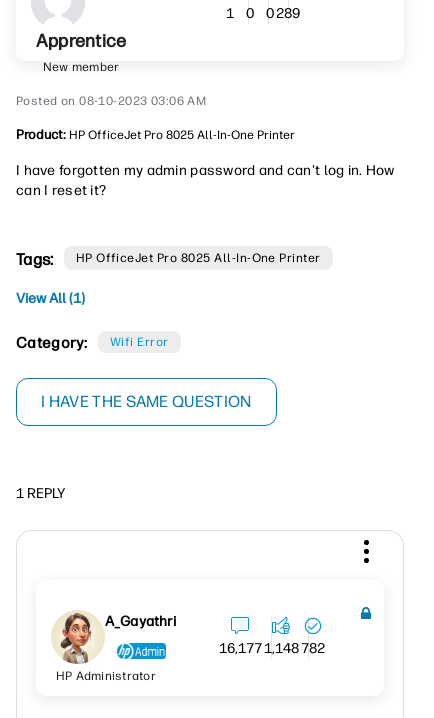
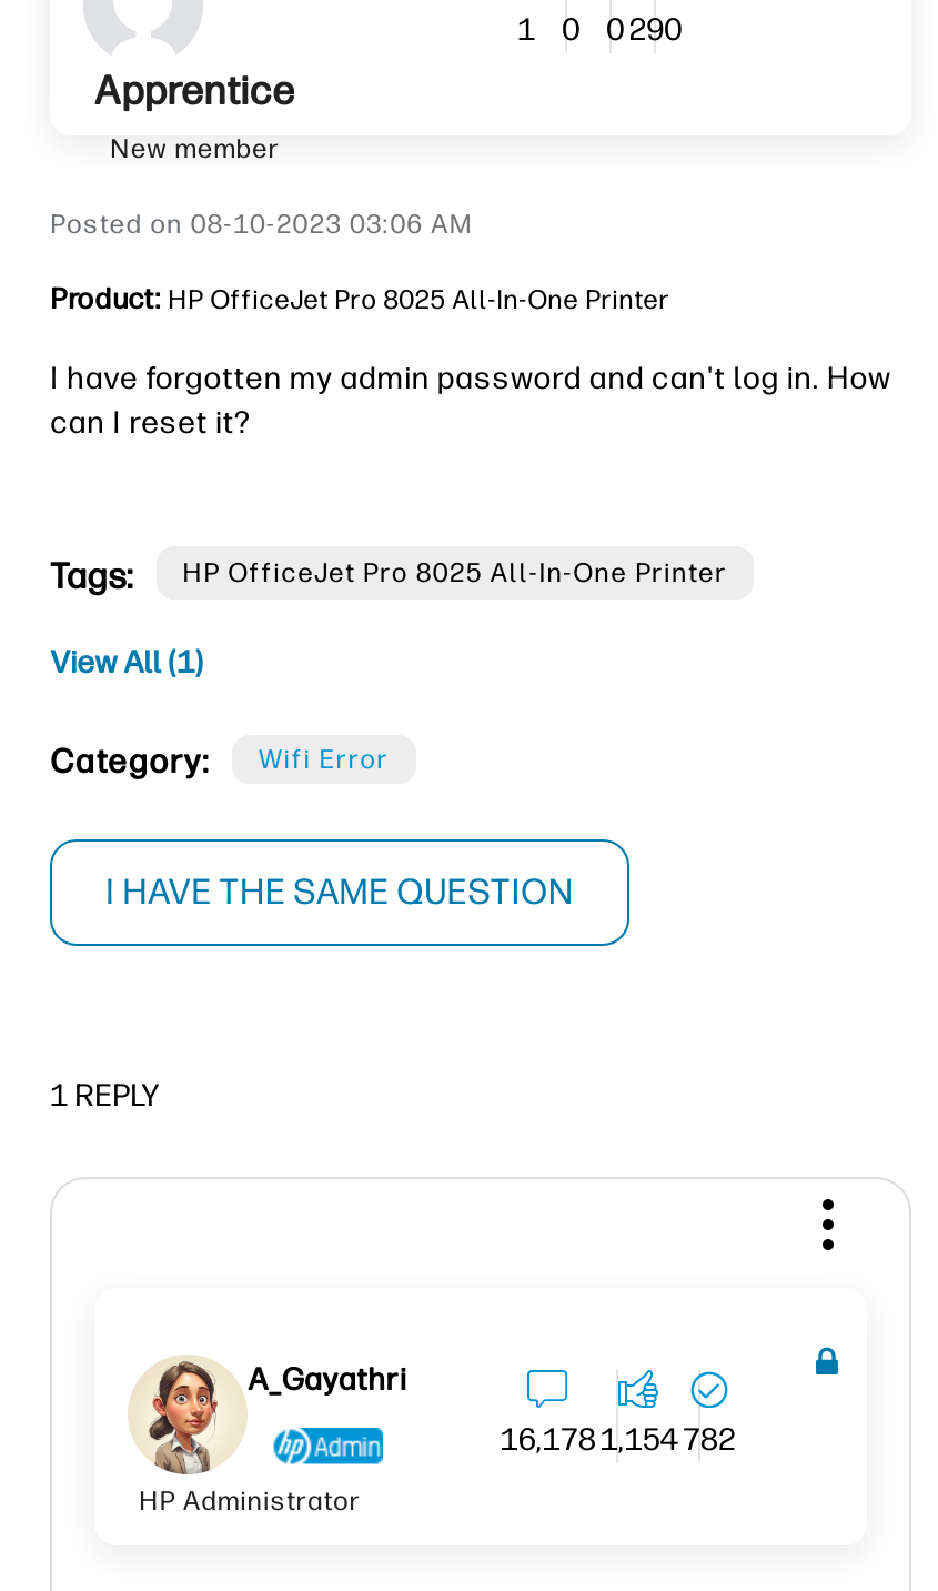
- 1 0 0 289
+ 1 0 0 290

- 16,177 1,148 782
+ 16,178 1,154 782
